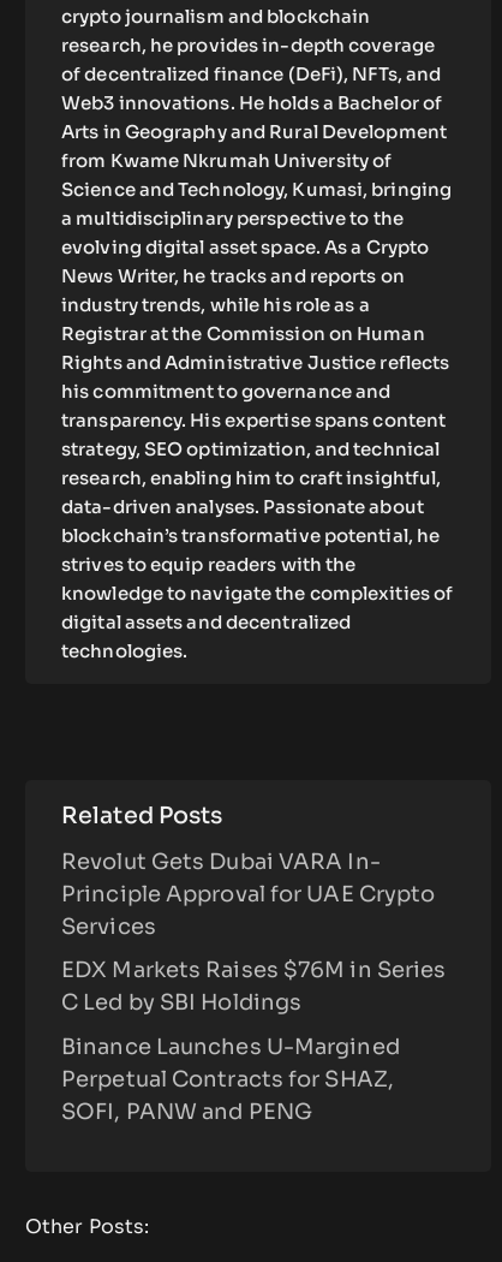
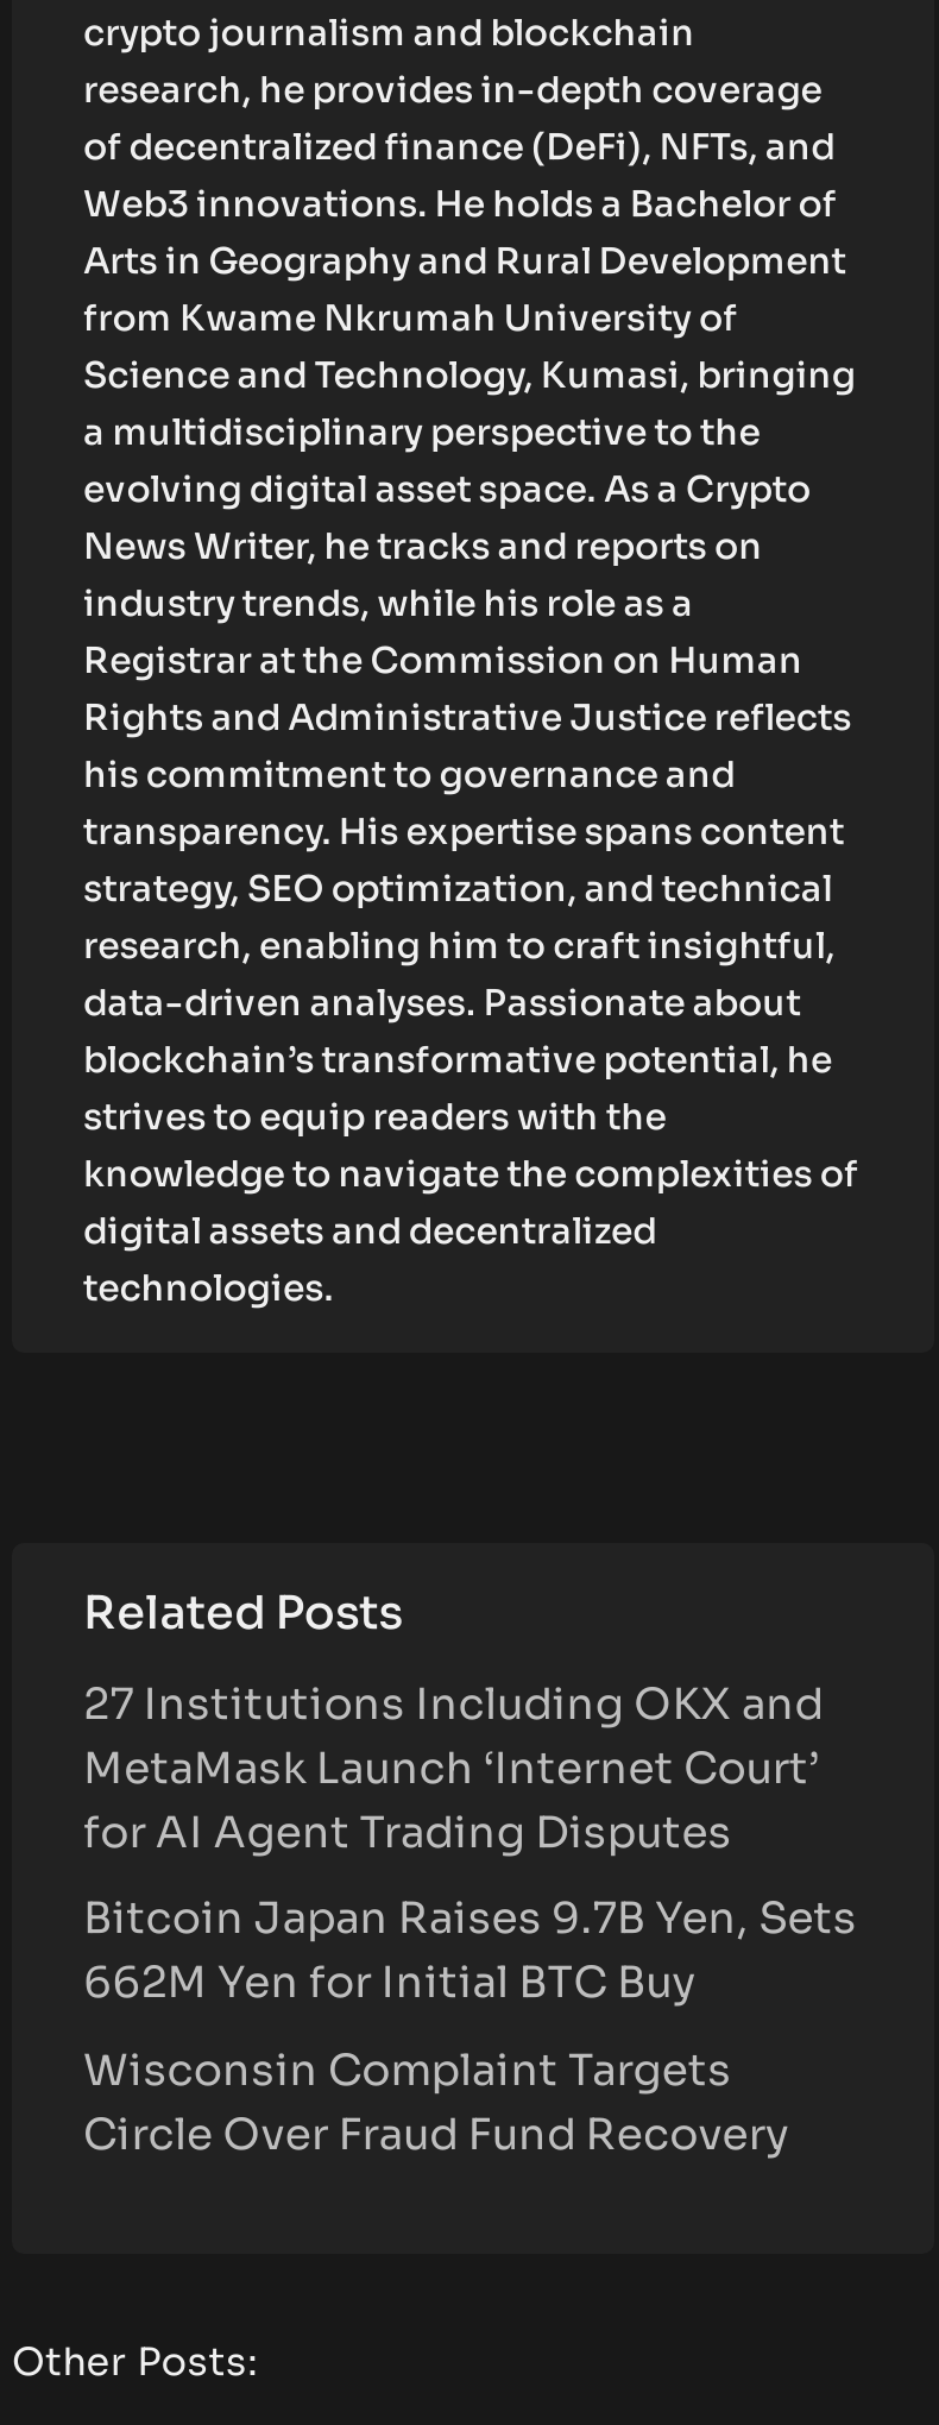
- Revolut Gets Dubai VARA In-
- Principle Approval for UAE Crypto
- Services
+ 27 Institutions Including OKX and
+ MetaMask Launch ‘Internet Court’
+ for AI Agent Trading Disputes

- EDX Markets Raises $76M in Series
- C Led by SBI Holdings
+ Bitcoin Japan Raises 9.7B Yen, Sets
+ 662M Yen for Initial BTC Buy

- Binance Launches U-Margined
- Perpetual Contracts for SHAZ,
- SOFI, PANW and PENG
+ Wisconsin Complaint Targets
+ Circle Over Fraud Fund Recovery
